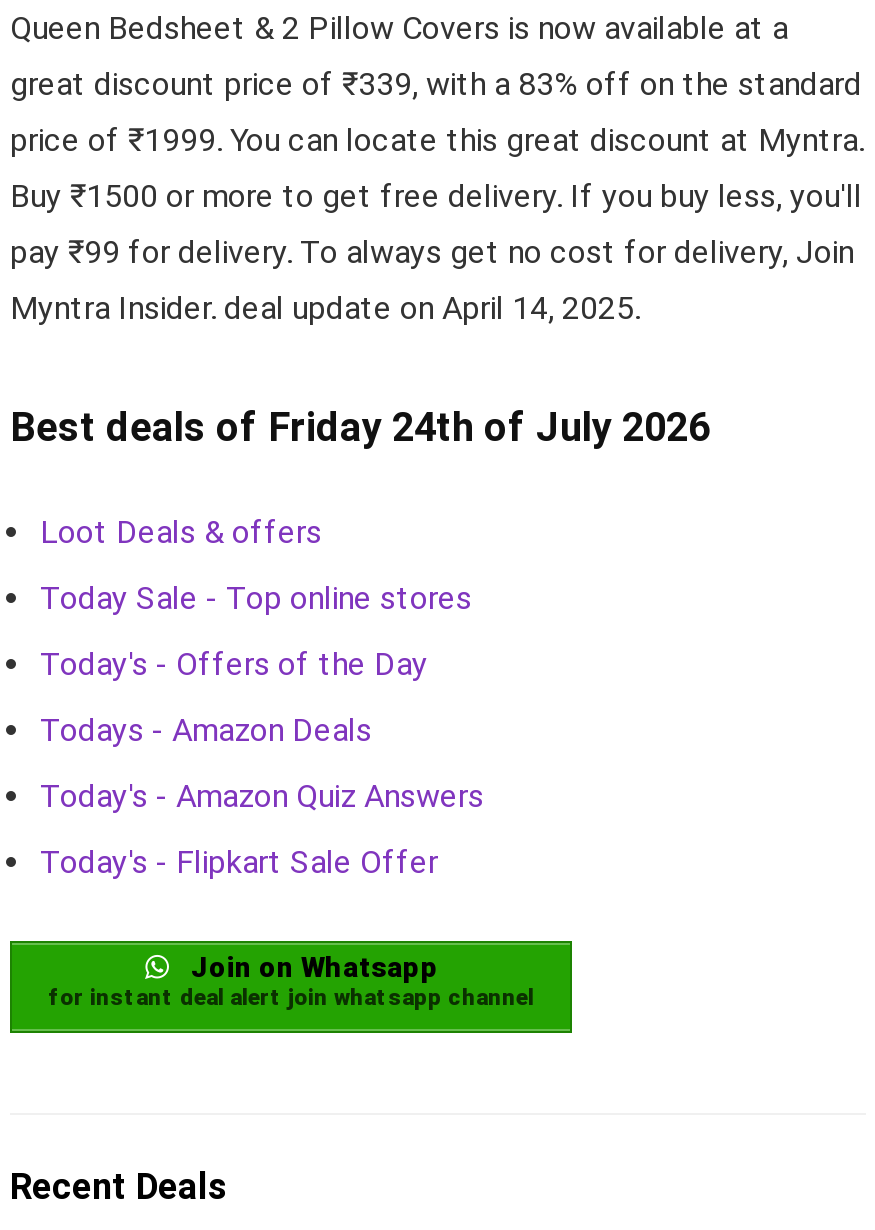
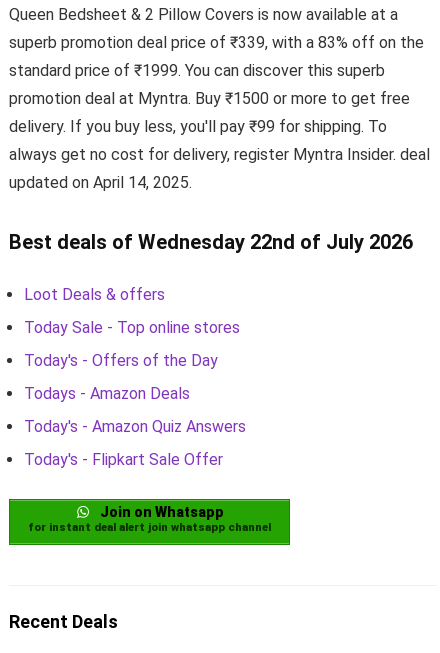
- great discount price of ₹339, with a 83% off on the standard
- price of ₹1999. You can locate this great discount at Myntra.
- Buy ₹1500 or more to get free delivery. If you buy less, you'll
- pay ₹99 for delivery. To always get no cost for delivery, Join
- Myntra Insider. deal update on April 14, 2025.
- Best deals of Friday 24th of July 2026
+ superb promotion deal price of ₹339, with a 83% off on the
+ standard price of ₹1999. You can discover this superb
+ promotion deal at Myntra. Buy ₹1500 or more to get free
+ delivery. If you buy less, you'll pay ₹99 for shipping. To
+ always get no cost for delivery, register Myntra Insider. deal
+ updated on April 14, 2025.
+ Best deals of Wednesday 22nd of July 2026
